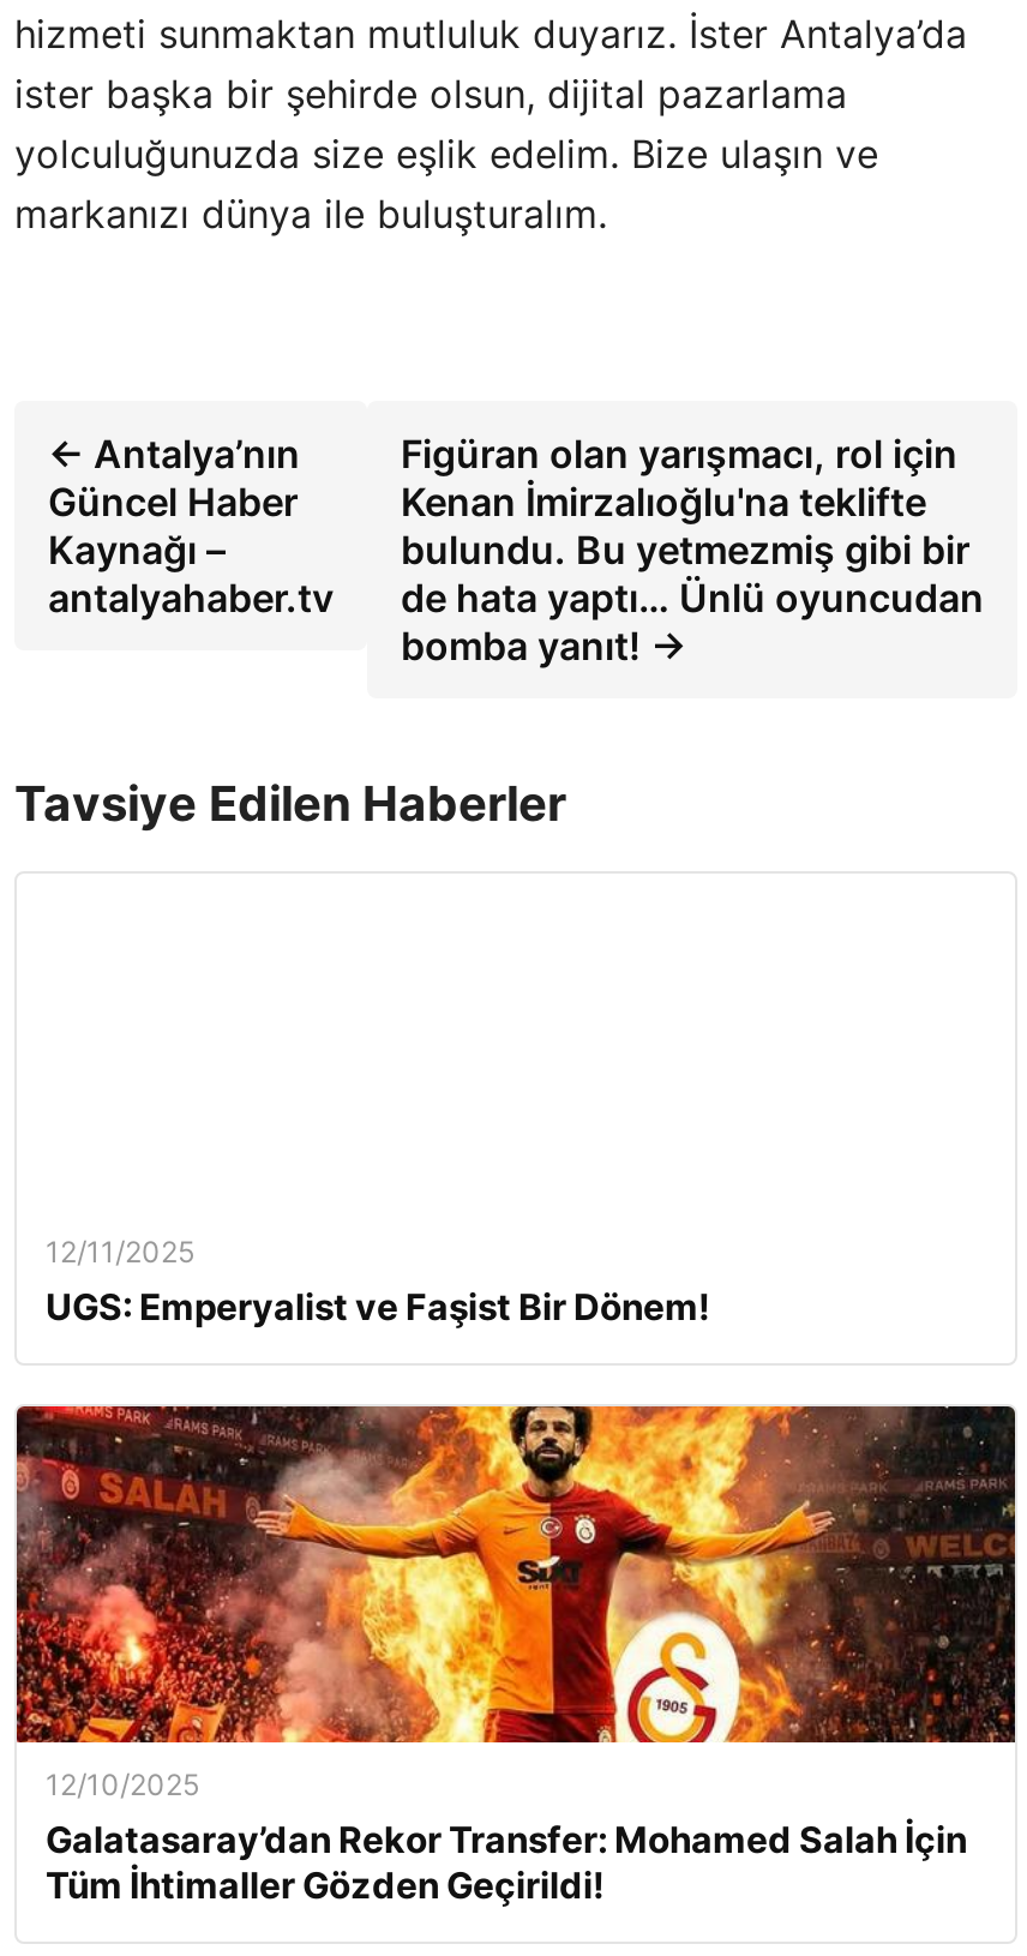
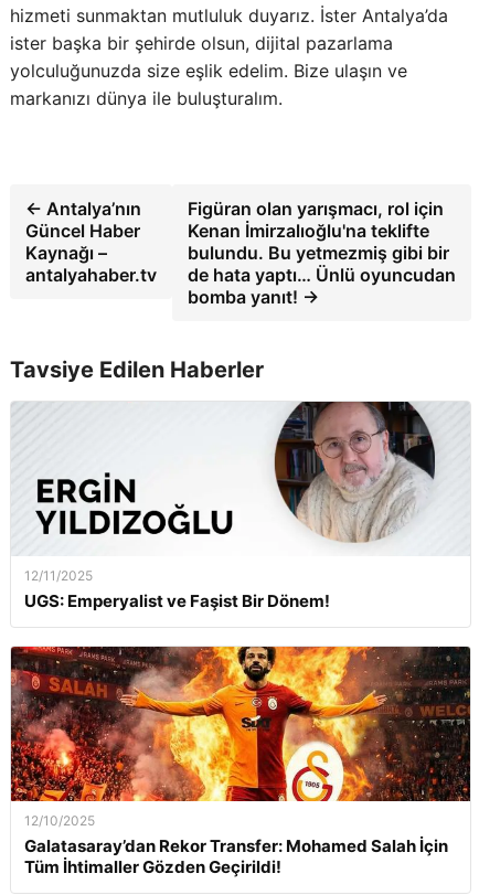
+ [image]

+ [image]
